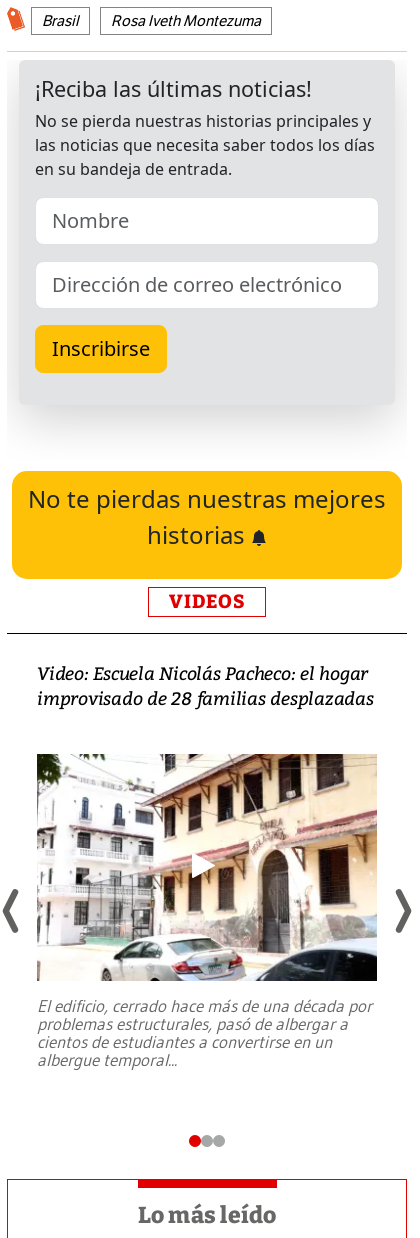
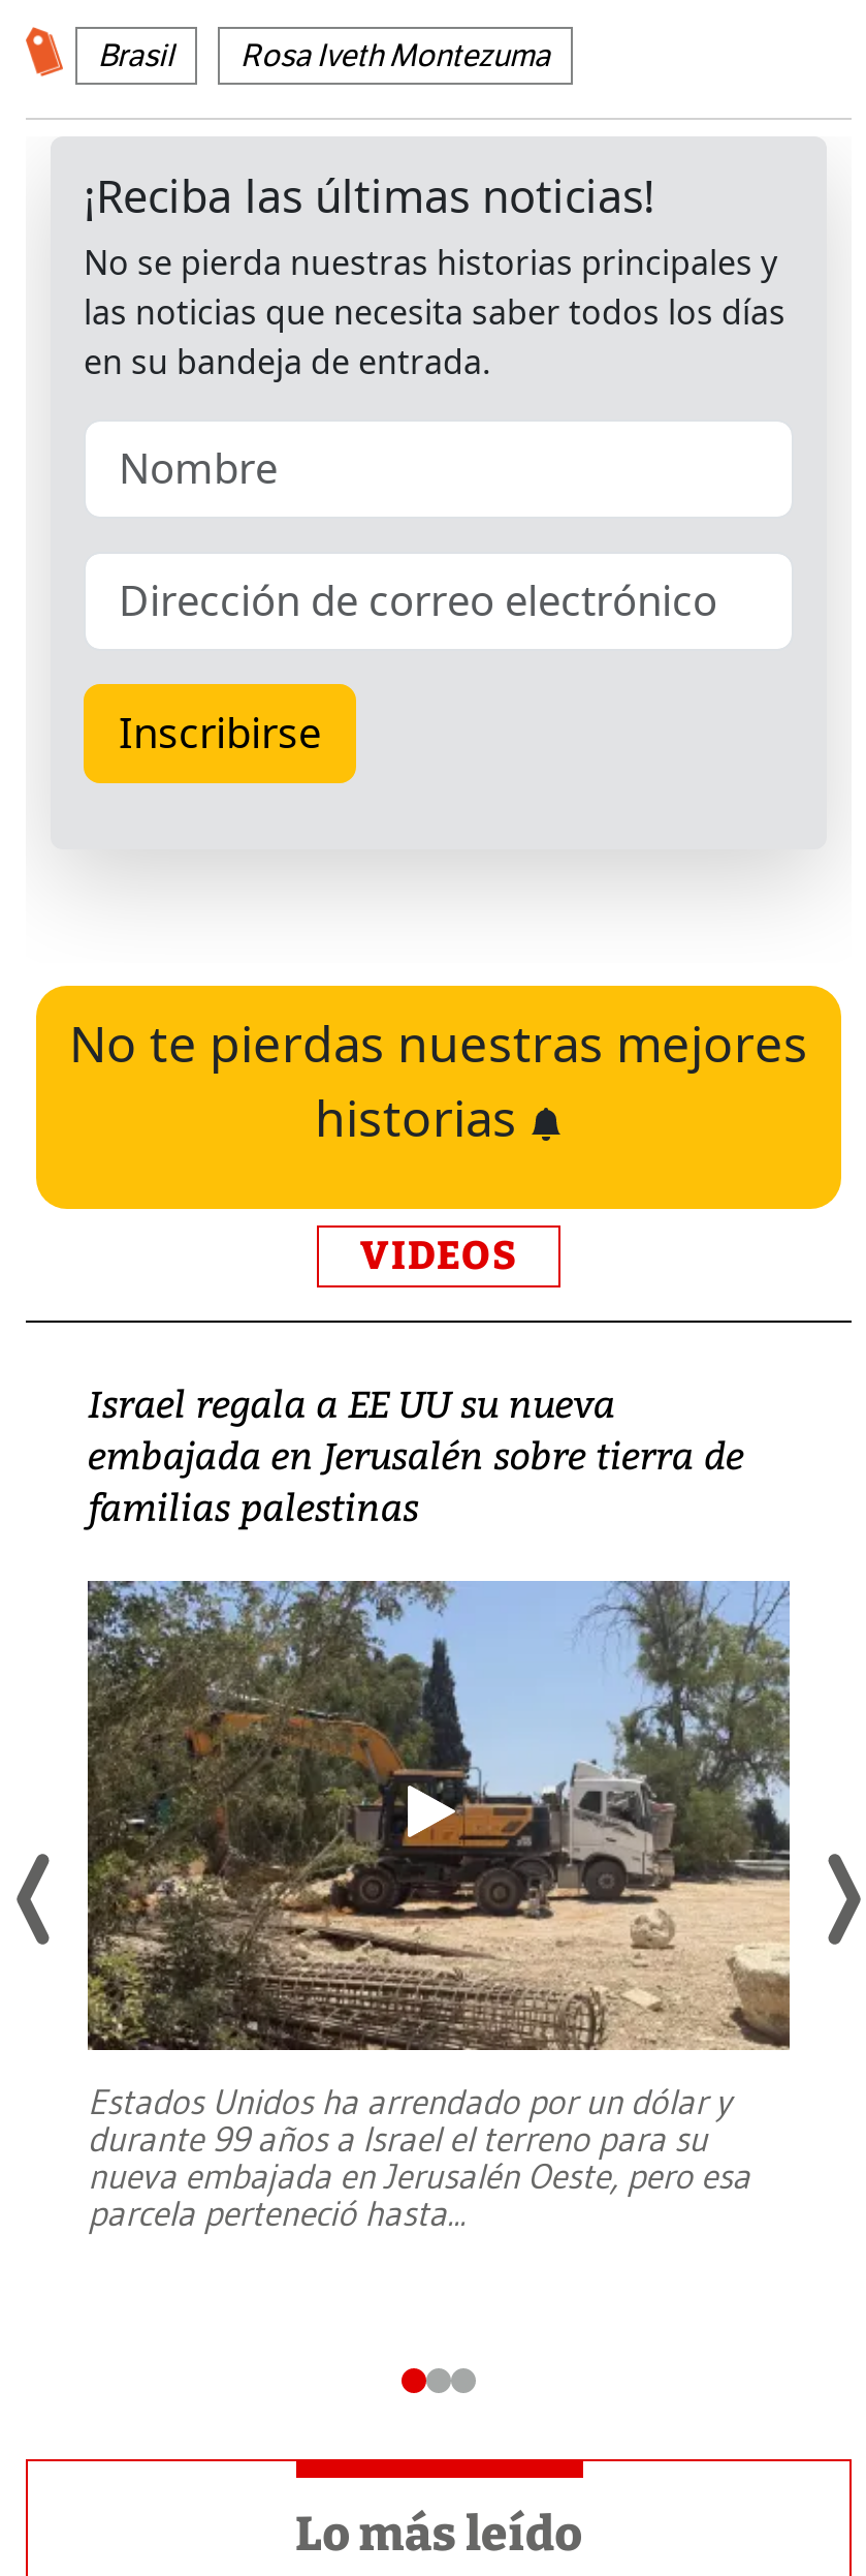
- Video: Escuela Nicolás Pacheco: el hogar
- improvisado de 28 familias desplazadas
+ Israel regala a EE UU su nueva
+ embajada en Jerusalén sobre tierra de
+ familias palestinas

- [image]
- El edificio, cerrado hace más de una década por
- problemas estructurales, pasó de albergar a
- cientos de estudiantes a convertirse en un
- albergue temporal...
+ [image]
+ Estados Unidos ha arrendado por un dólar y
+ durante 99 años a Israel el terreno para su
+ nueva embajada en Jerusalén Oeste, pero esa
+ parcela perteneció hasta...
